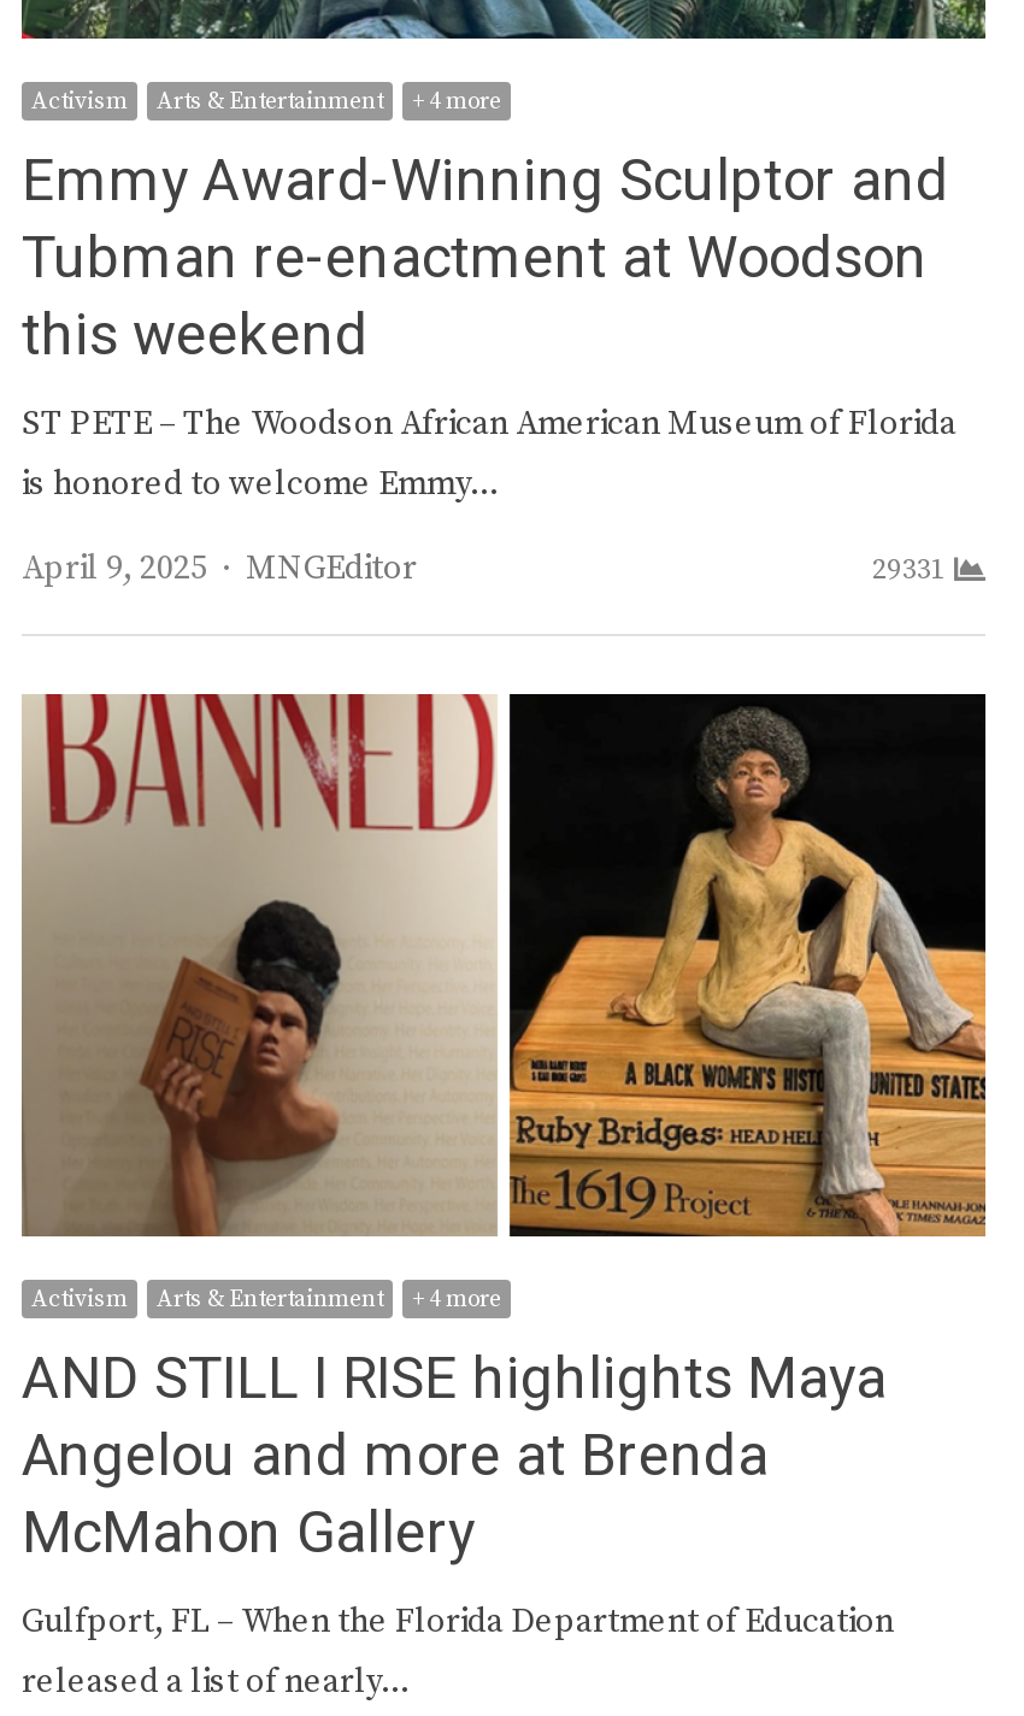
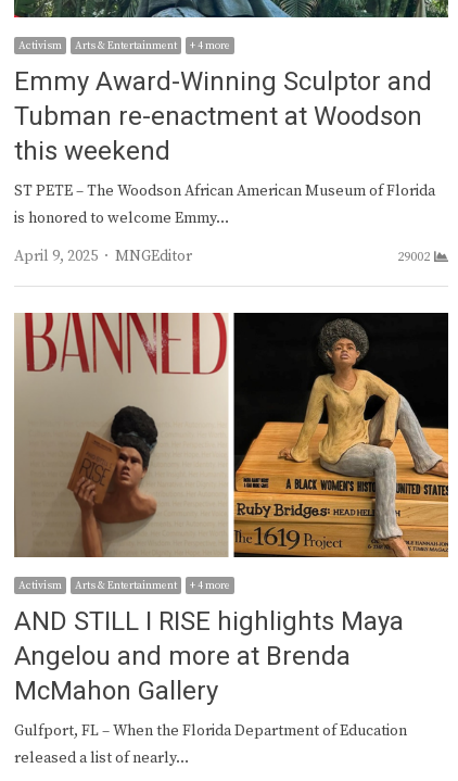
- 29331
+ 29002
